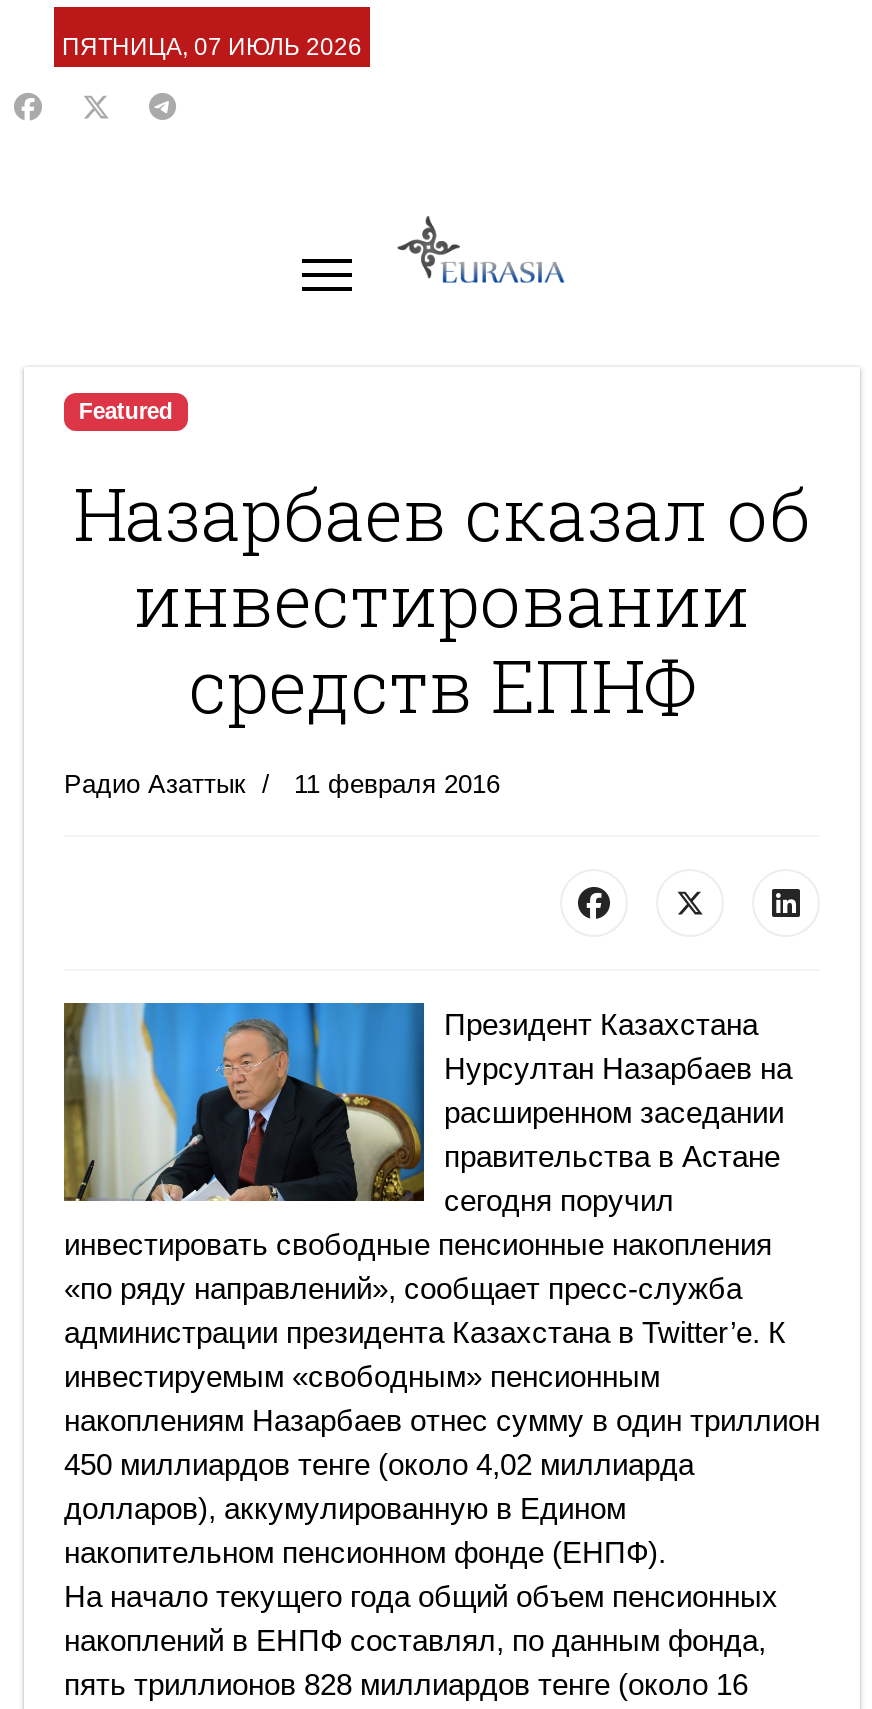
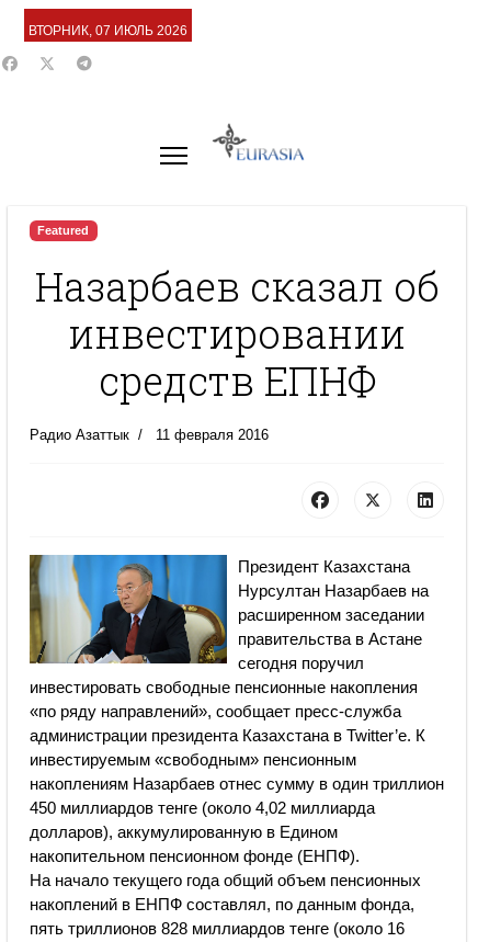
- ПЯТНИЦА, 07 ИЮЛЬ 2026
+ ВТОРНИК, 07 ИЮЛЬ 2026
